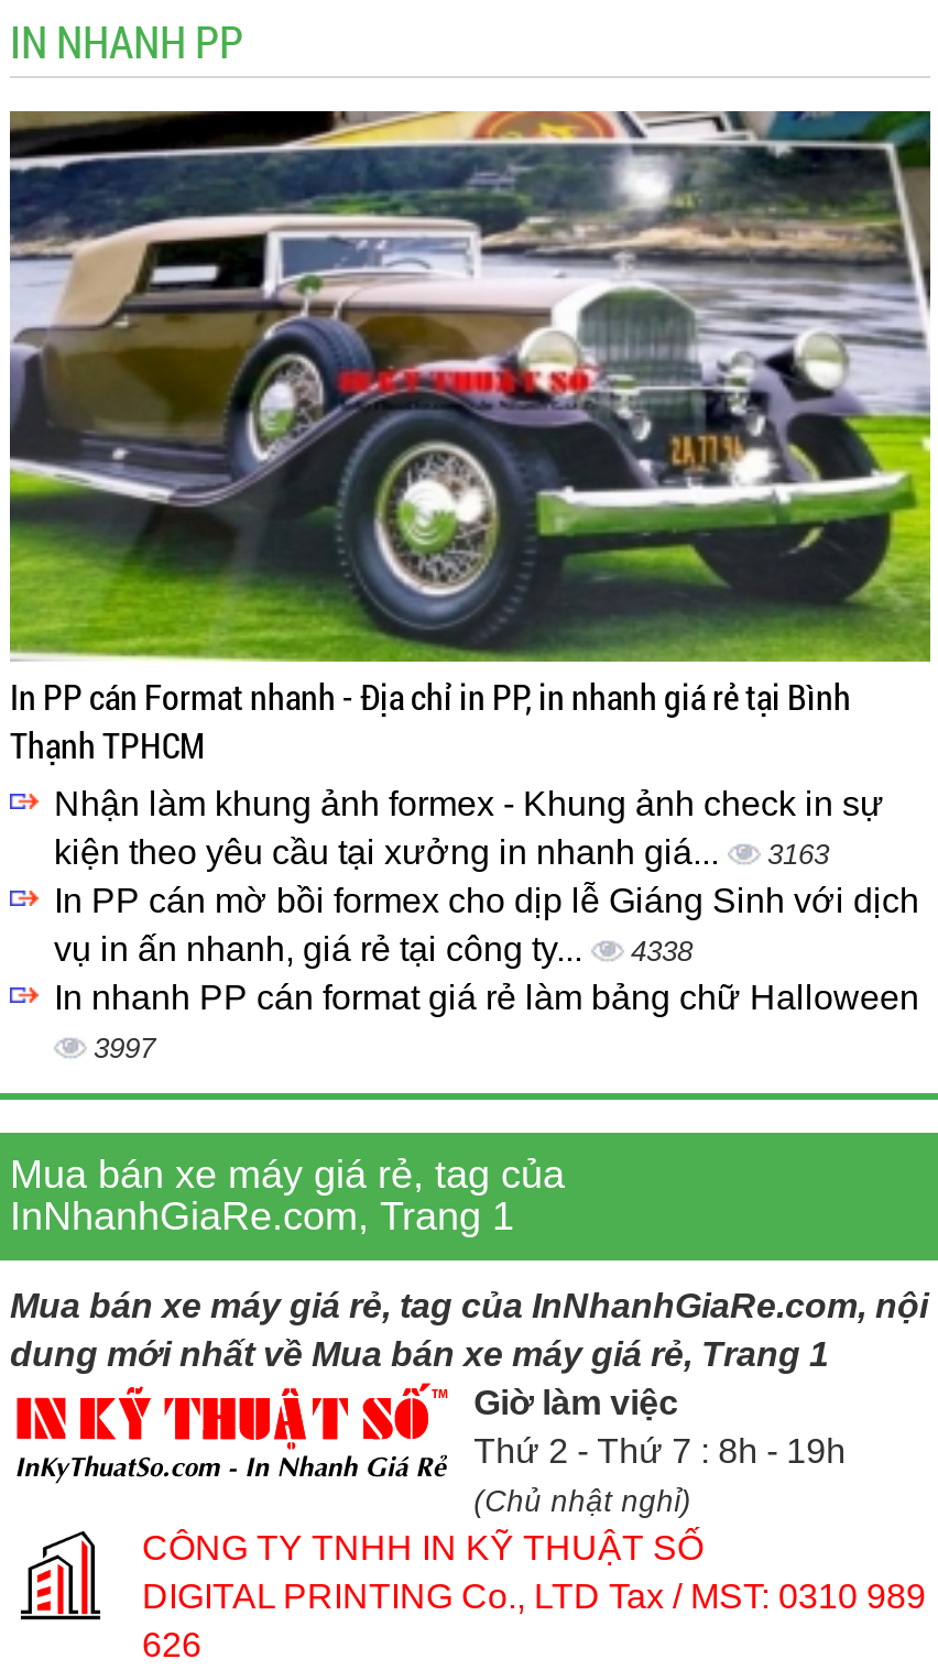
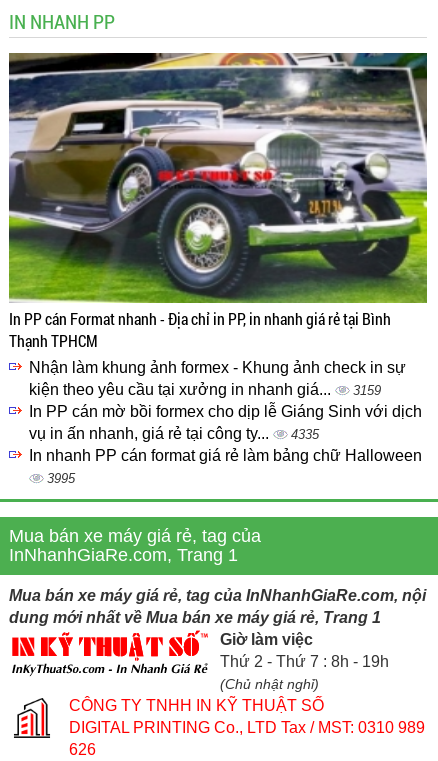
- kiện theo yêu cầu tại xưởng in nhanh giá... 3163
+ kiện theo yêu cầu tại xưởng in nhanh giá... 3159

- vụ in ấn nhanh, giá rẻ tại công ty... 4338
+ vụ in ấn nhanh, giá rẻ tại công ty... 4335

- 3997
+ 3995
